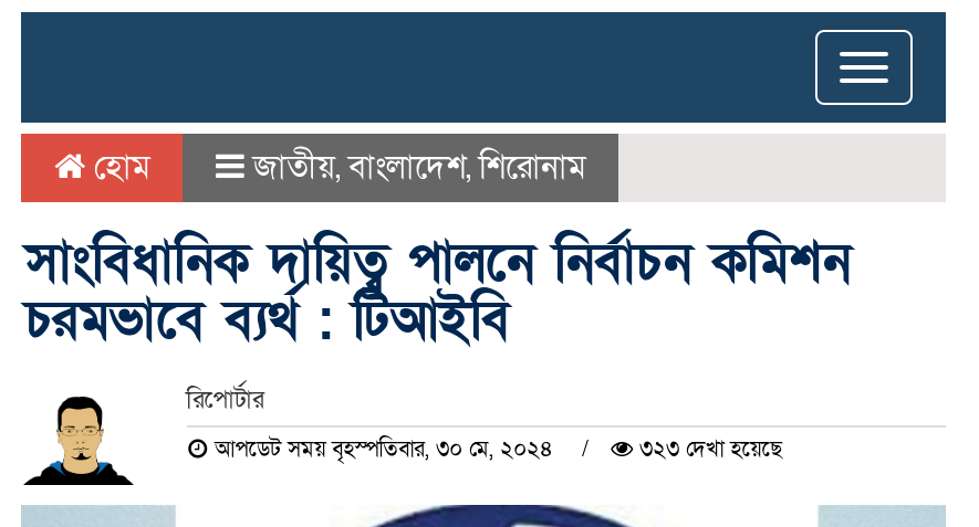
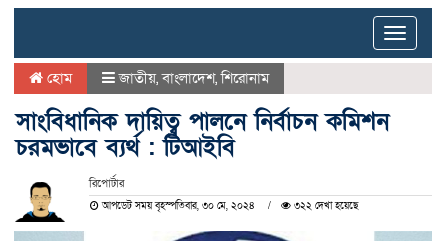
- ৩২৩ দেখা হয়েছে
+ ৩২২ দেখা হয়েছে
